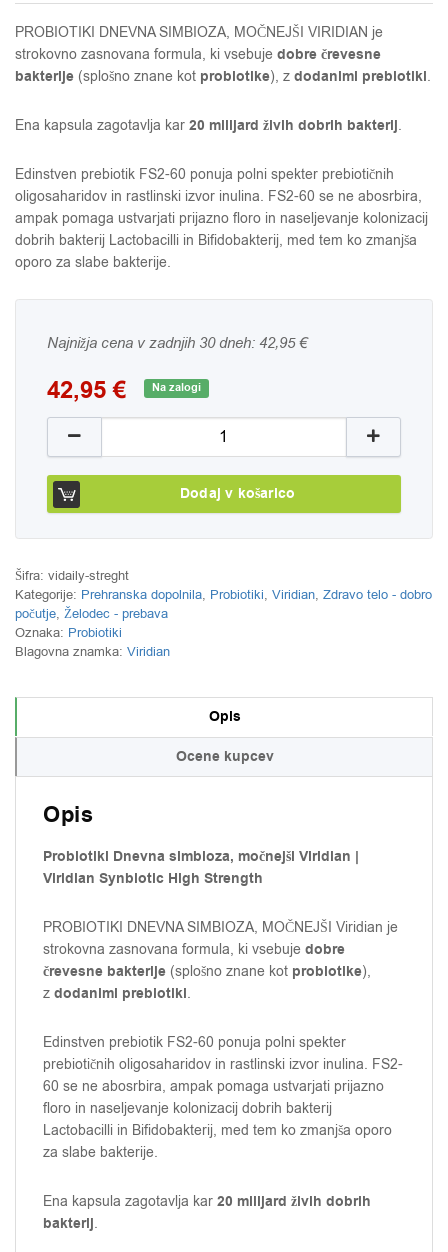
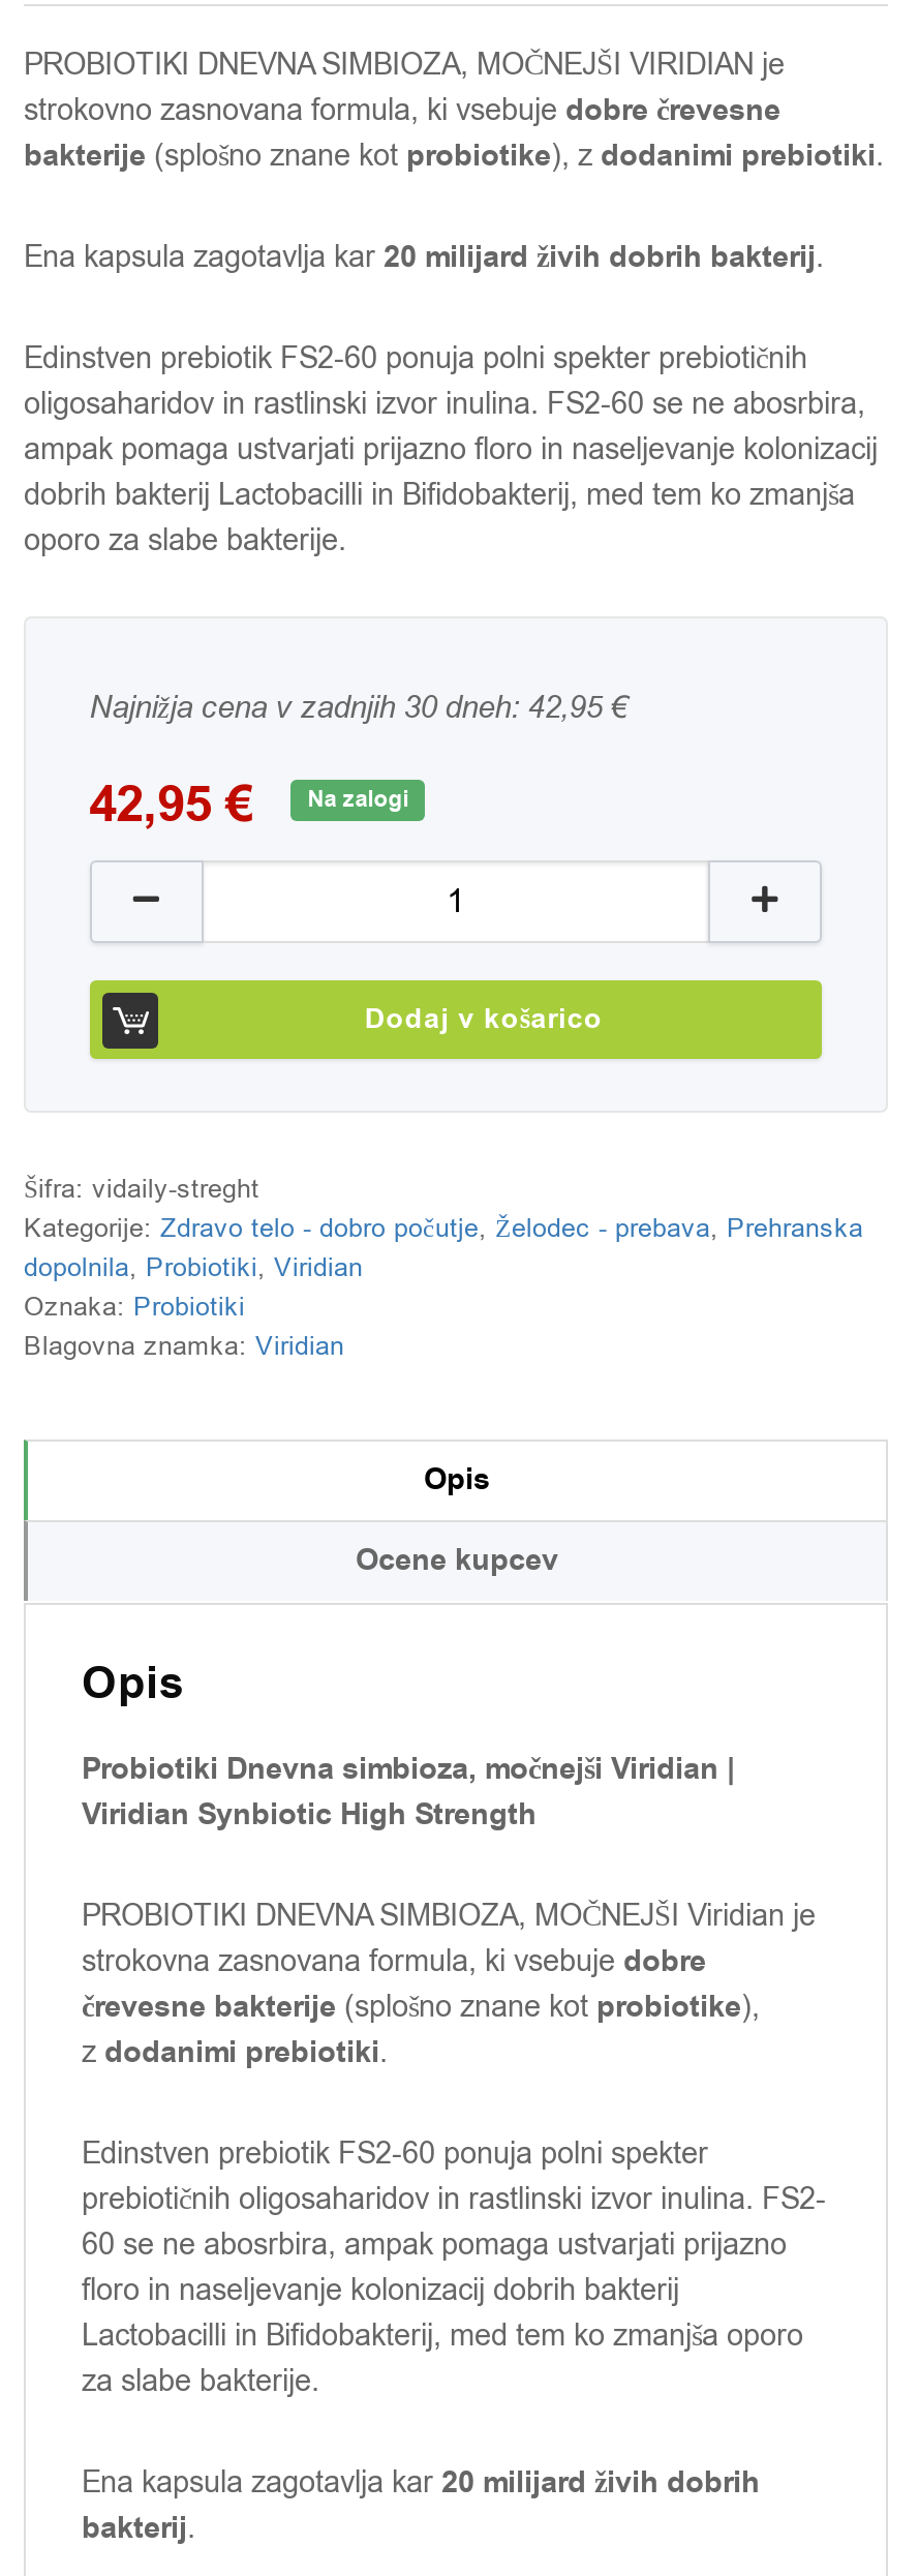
- Kategorije: Prehranska dopolnila, Probiotiki, Viridian, Zdravo telo - dobro
- počutje, Želodec - prebava
+ Kategorije: Zdravo telo - dobro počutje, Želodec - prebava, Prehranska
+ dopolnila, Probiotiki, Viridian
